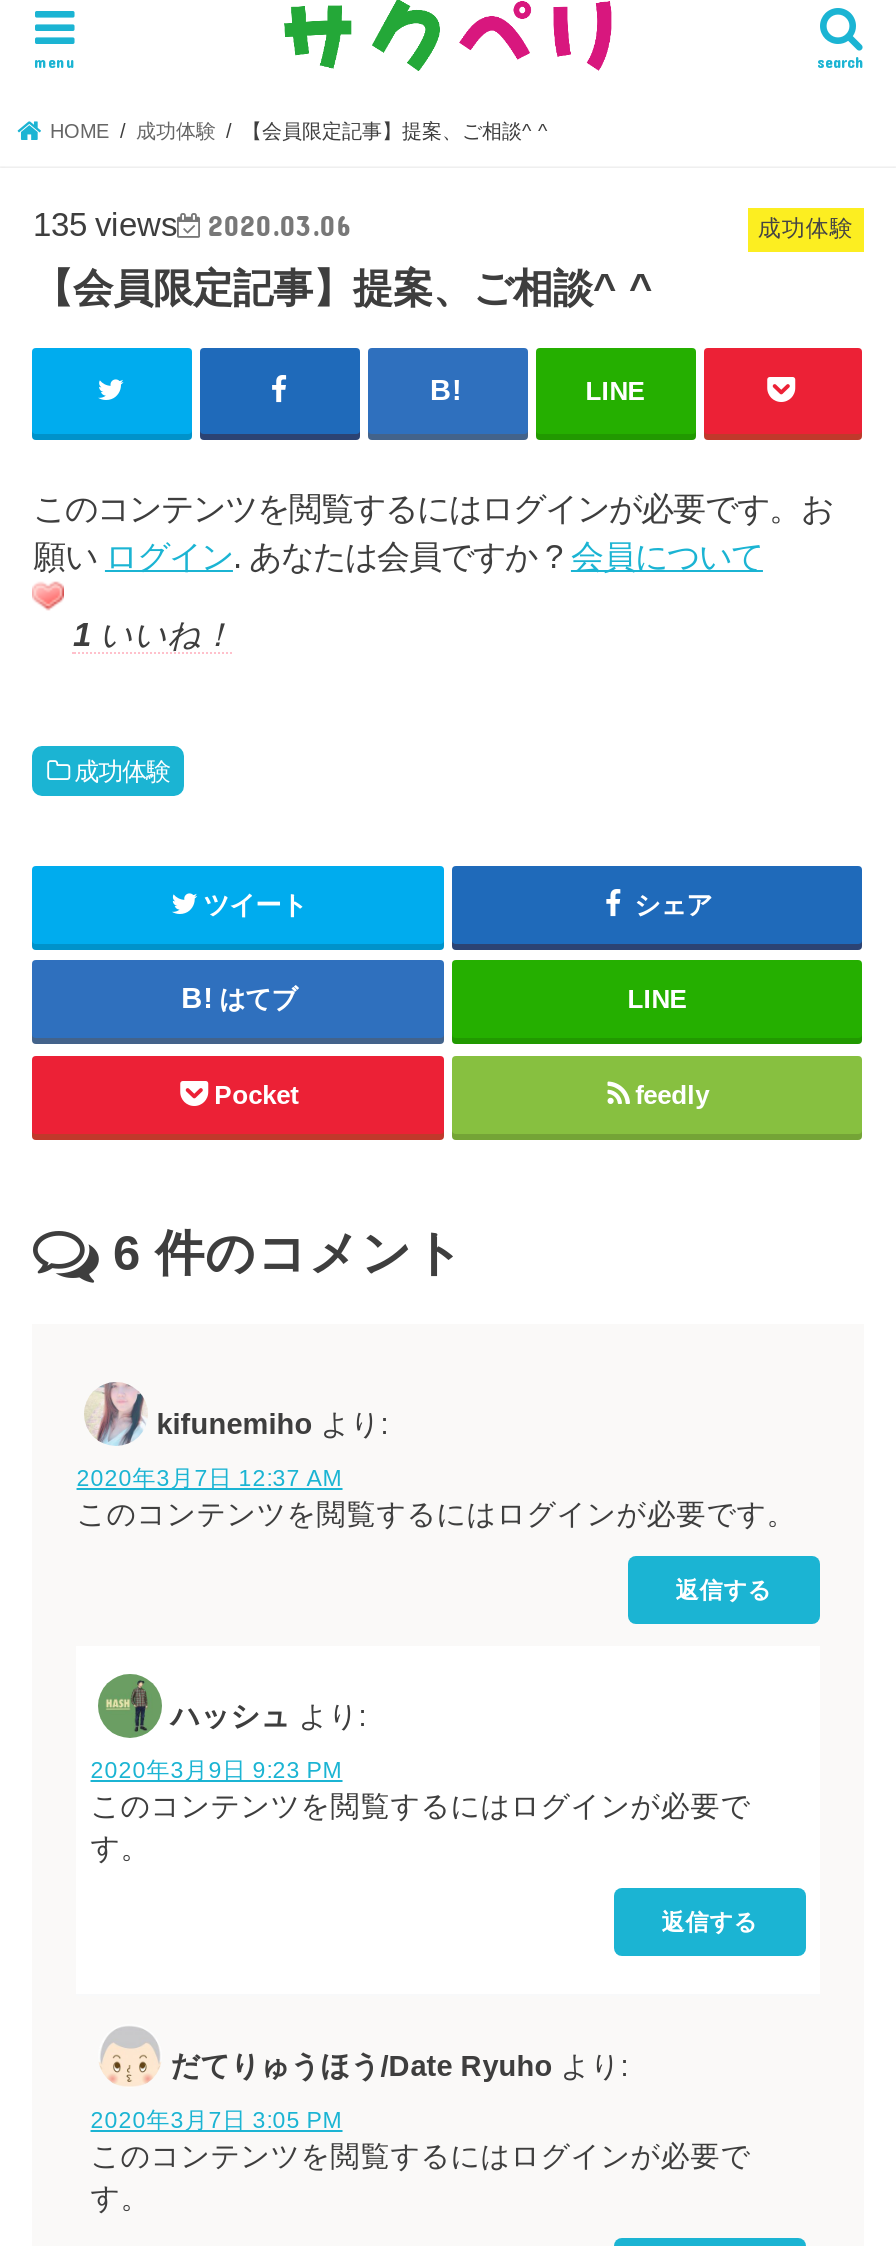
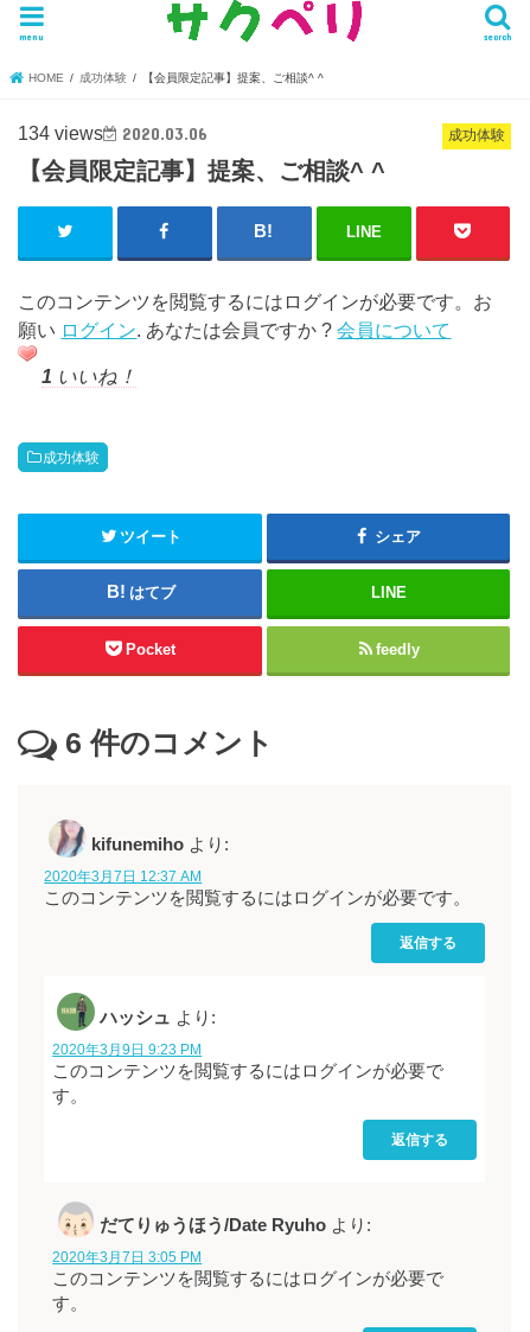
- 135 views 2020.03.06
+ 134 views 2020.03.06
